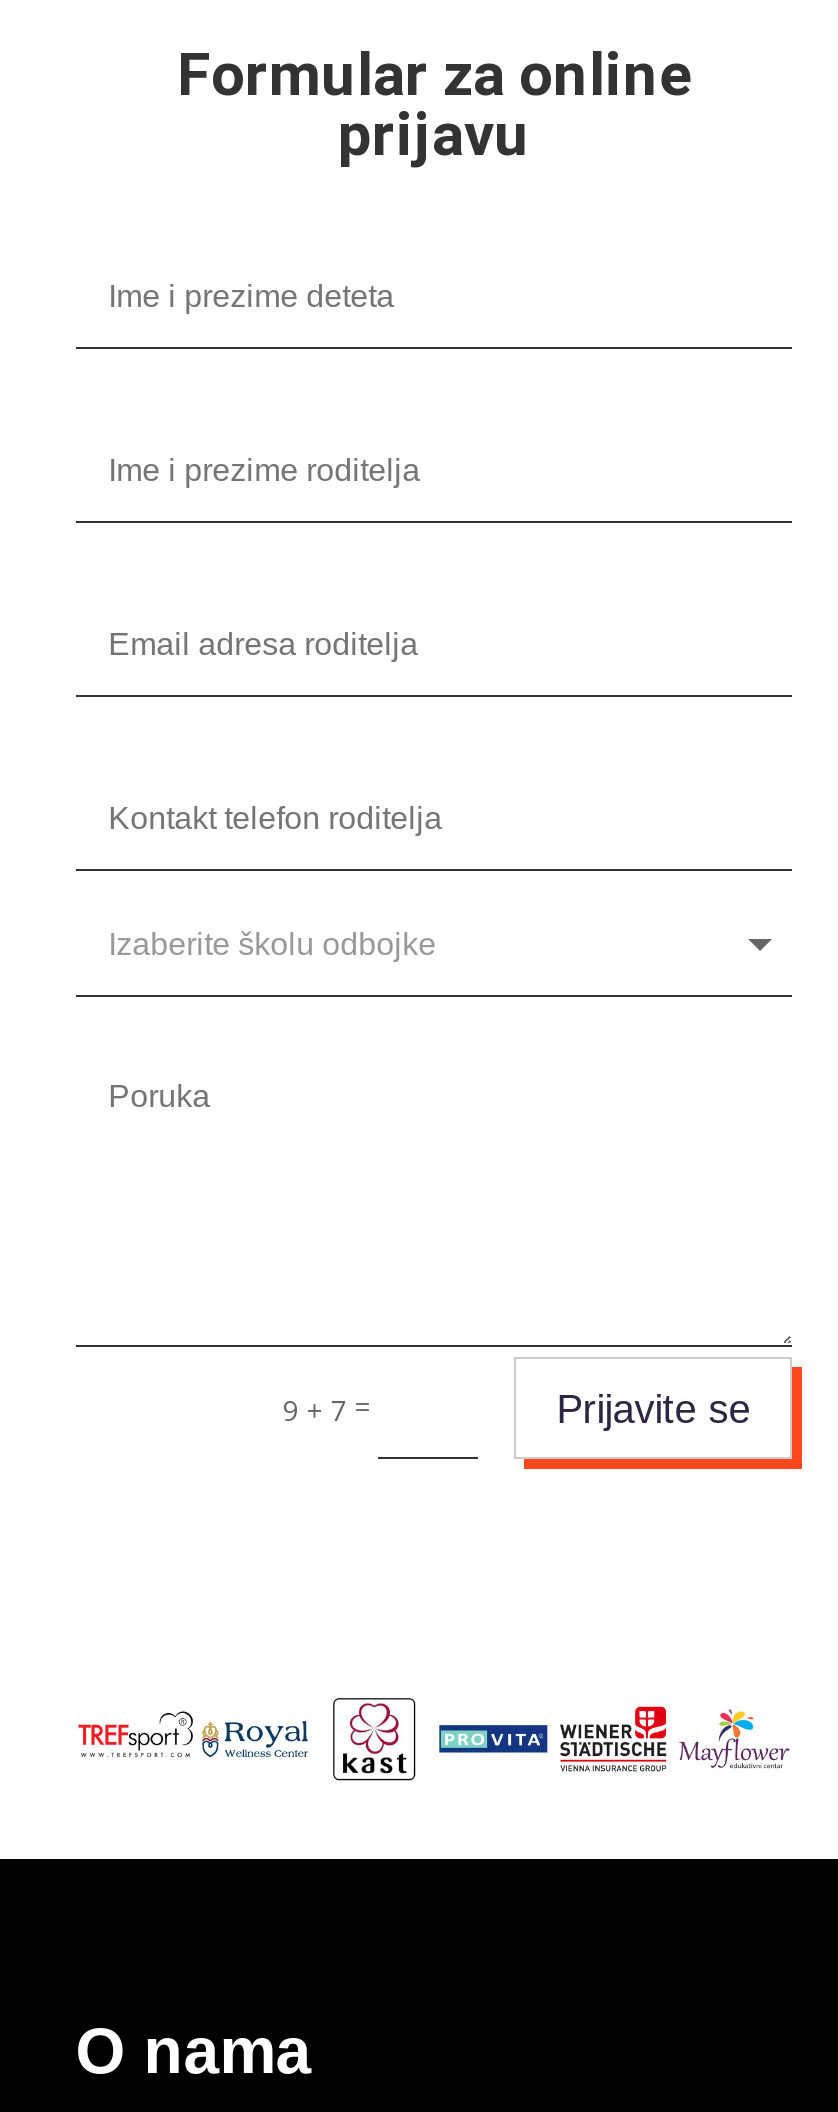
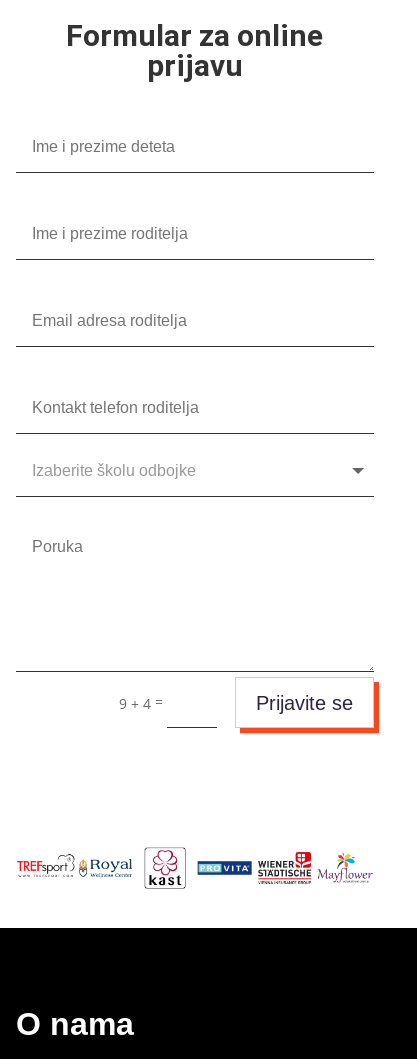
- 9 + 7 =
+ 9 + 4 =
